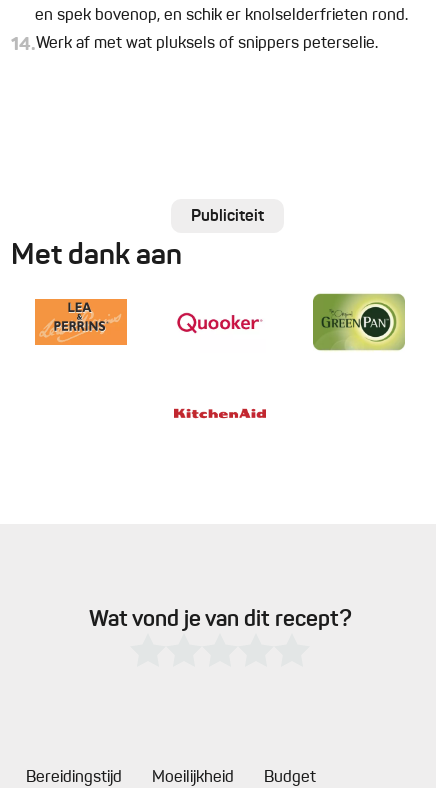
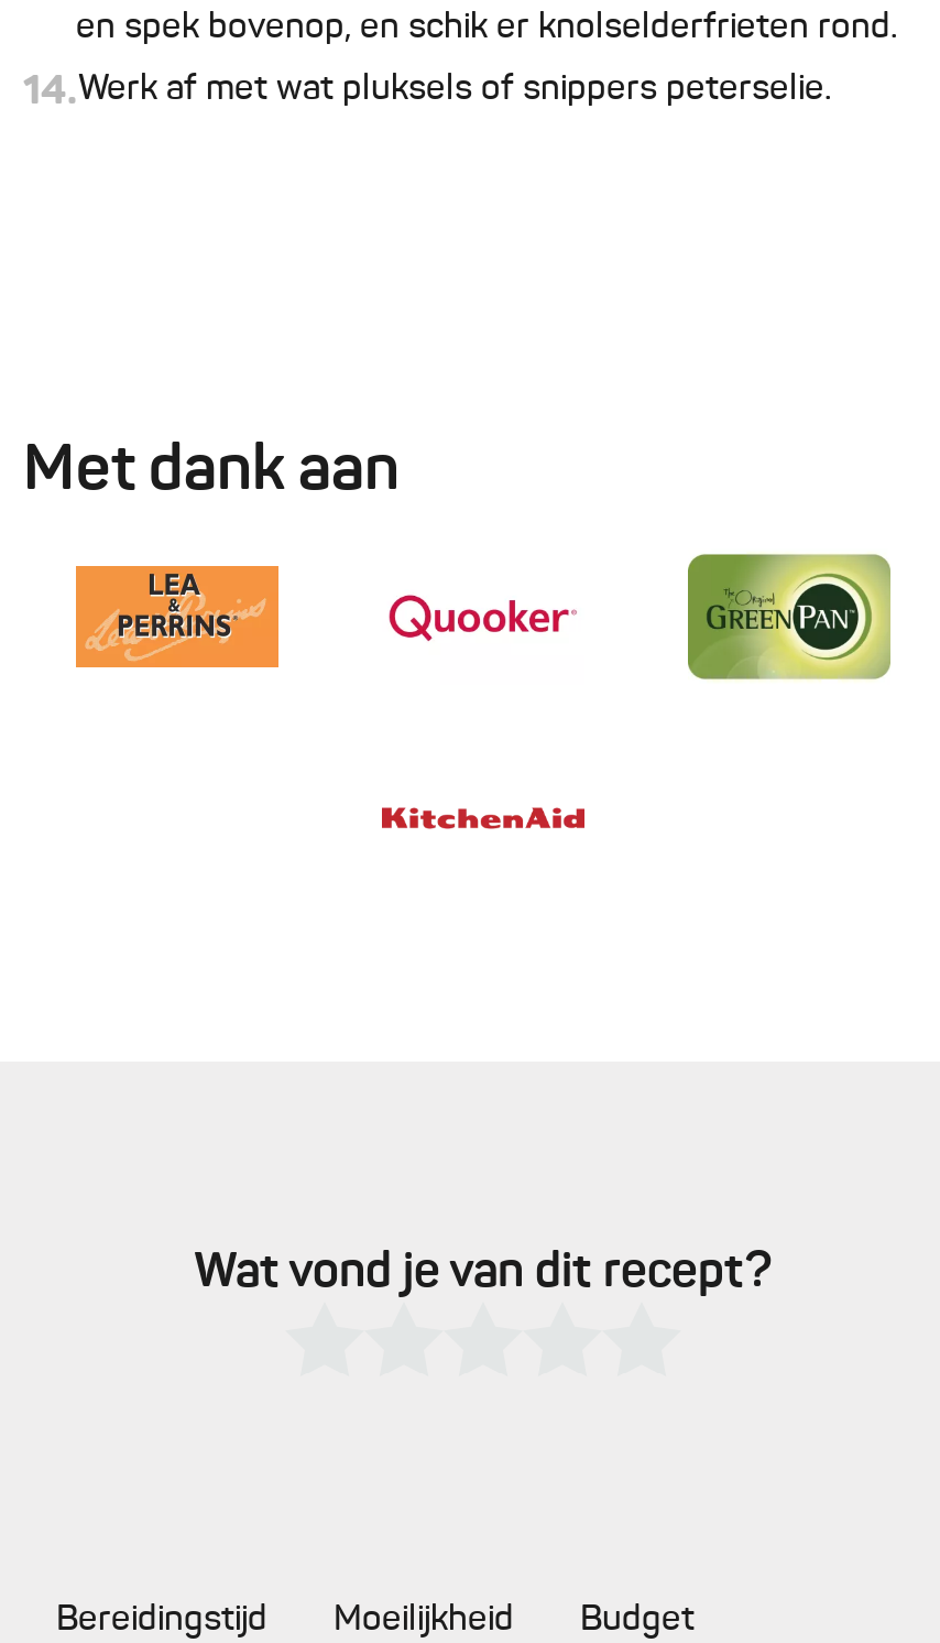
- Publiciteit
